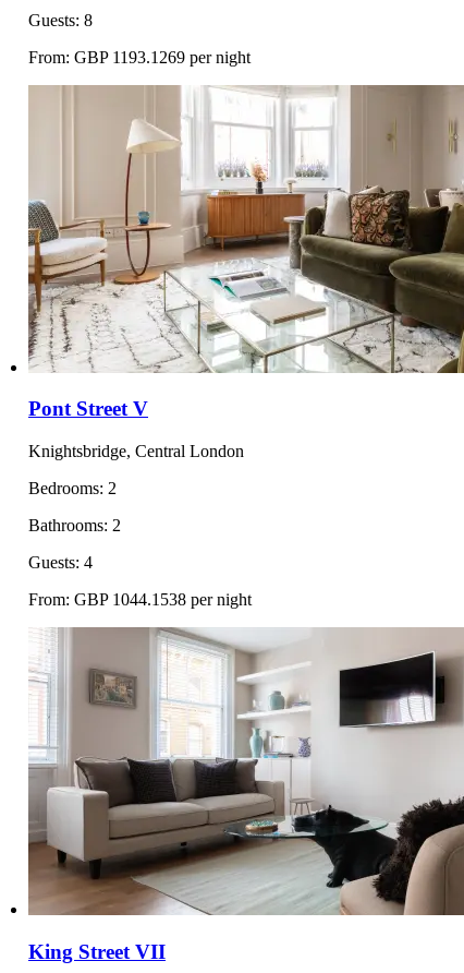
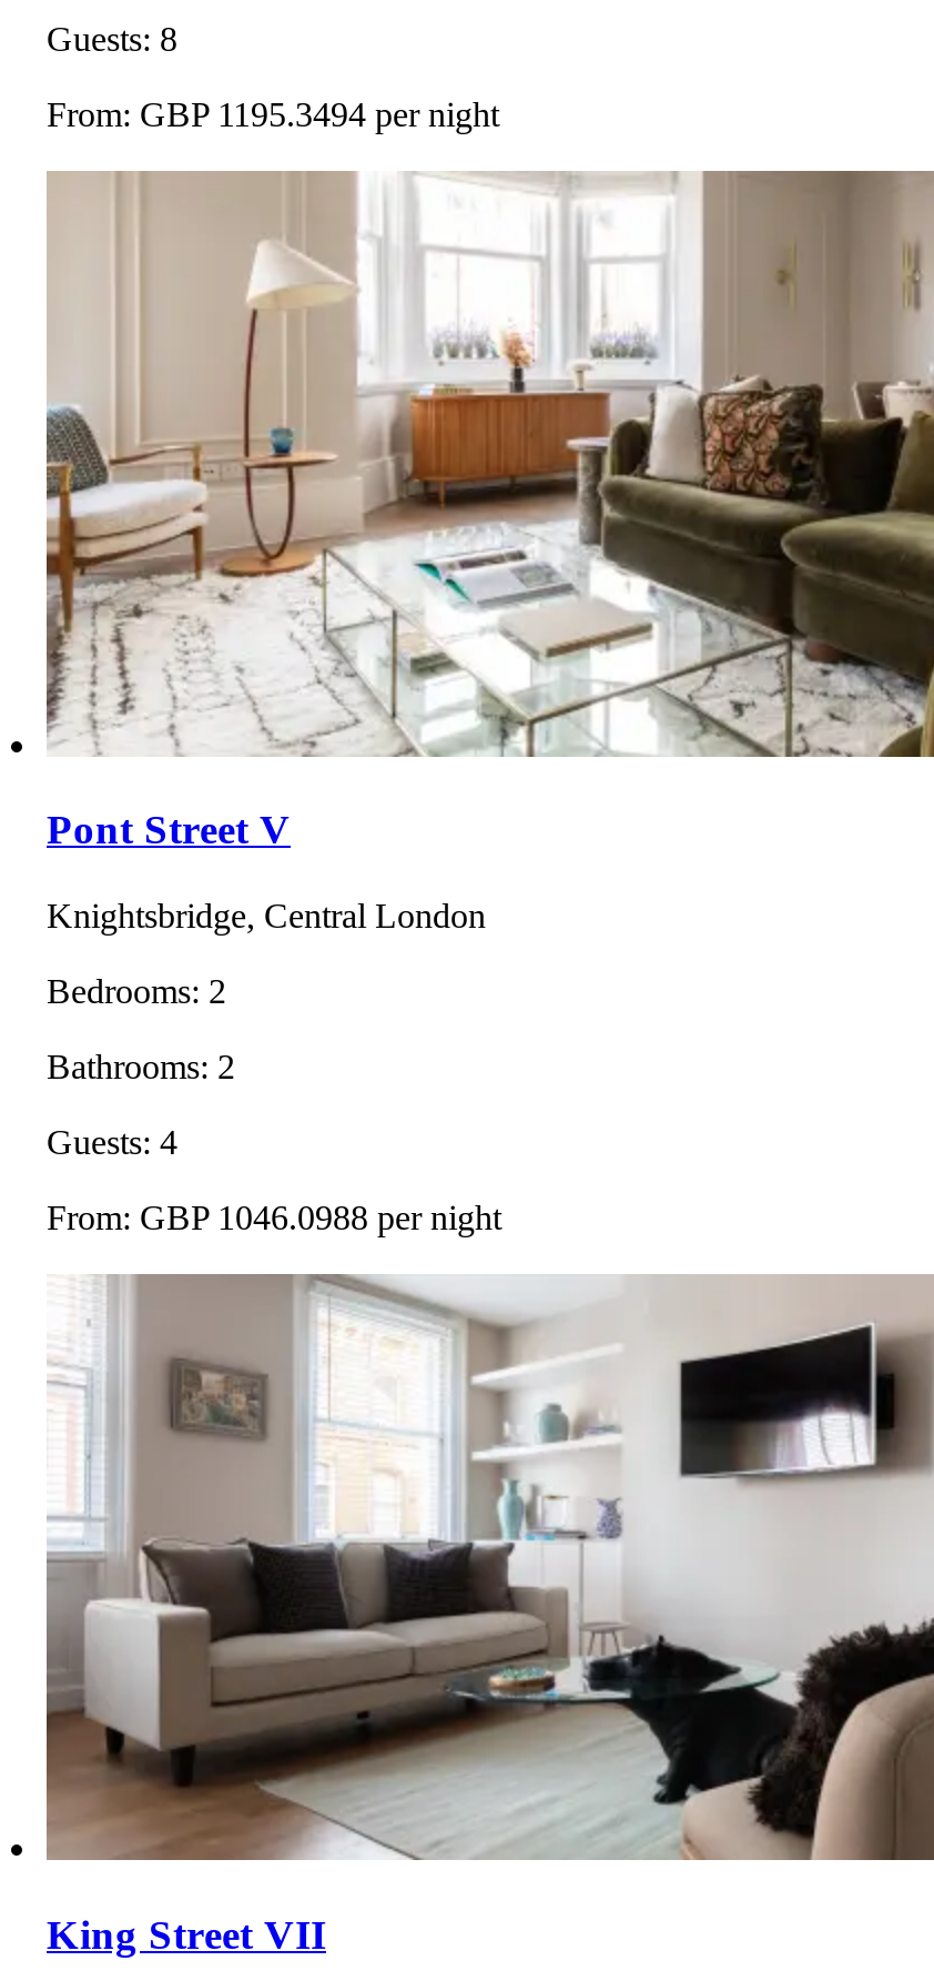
- From: GBP 1193.1269 per night
+ From: GBP 1195.3494 per night

- From: GBP 1044.1538 per night
+ From: GBP 1046.0988 per night
